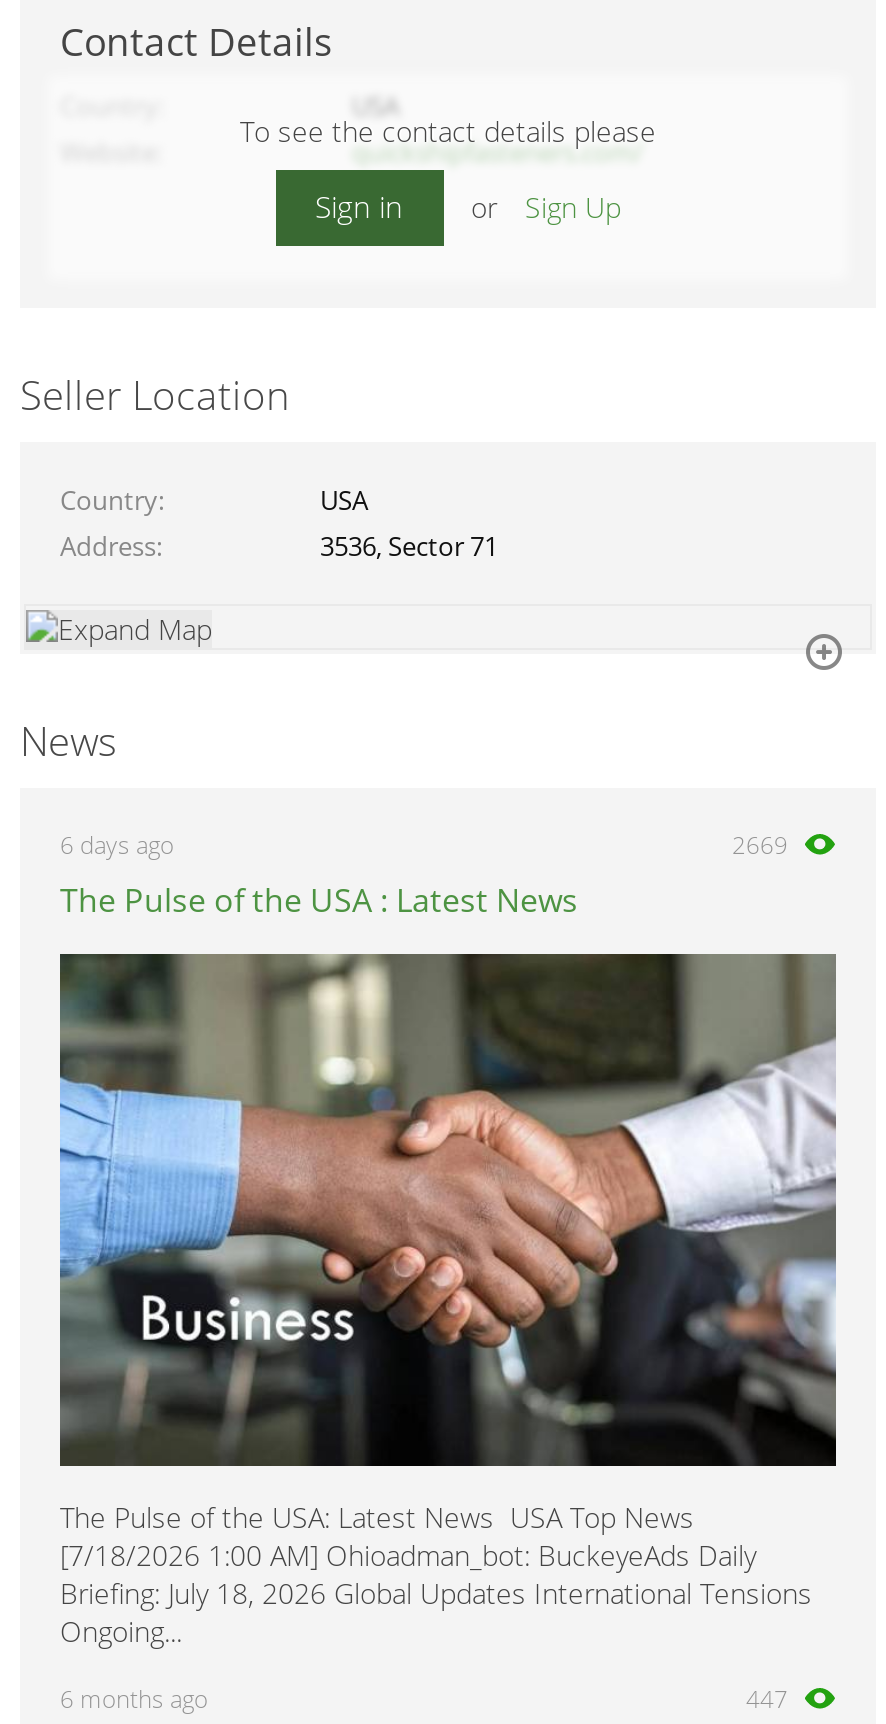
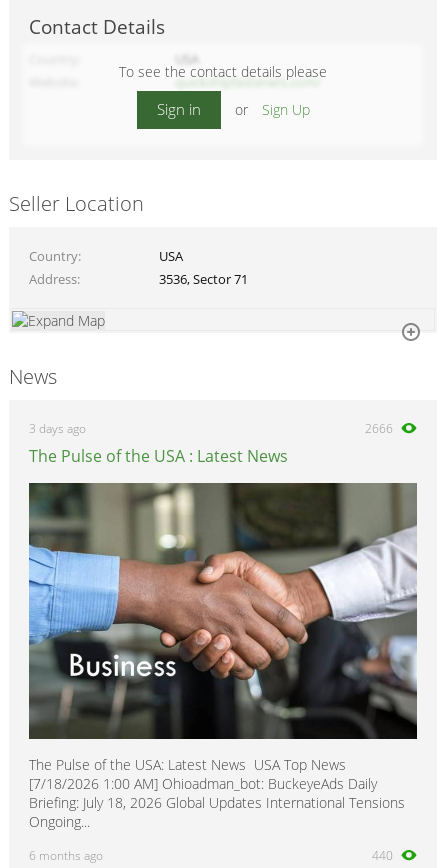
- 6 days ago
+ 3 days ago

- 2669
+ 2666

- 447
+ 440
